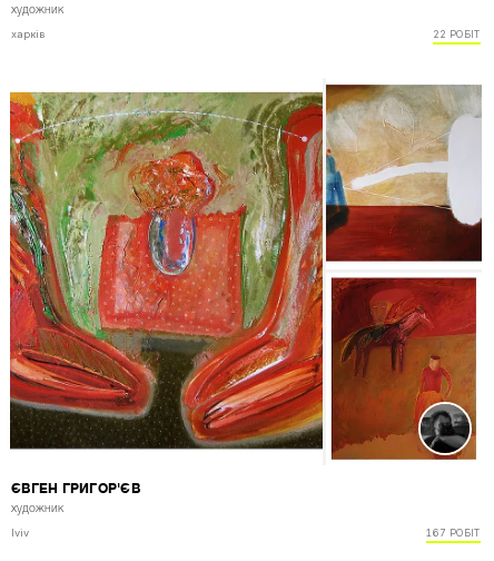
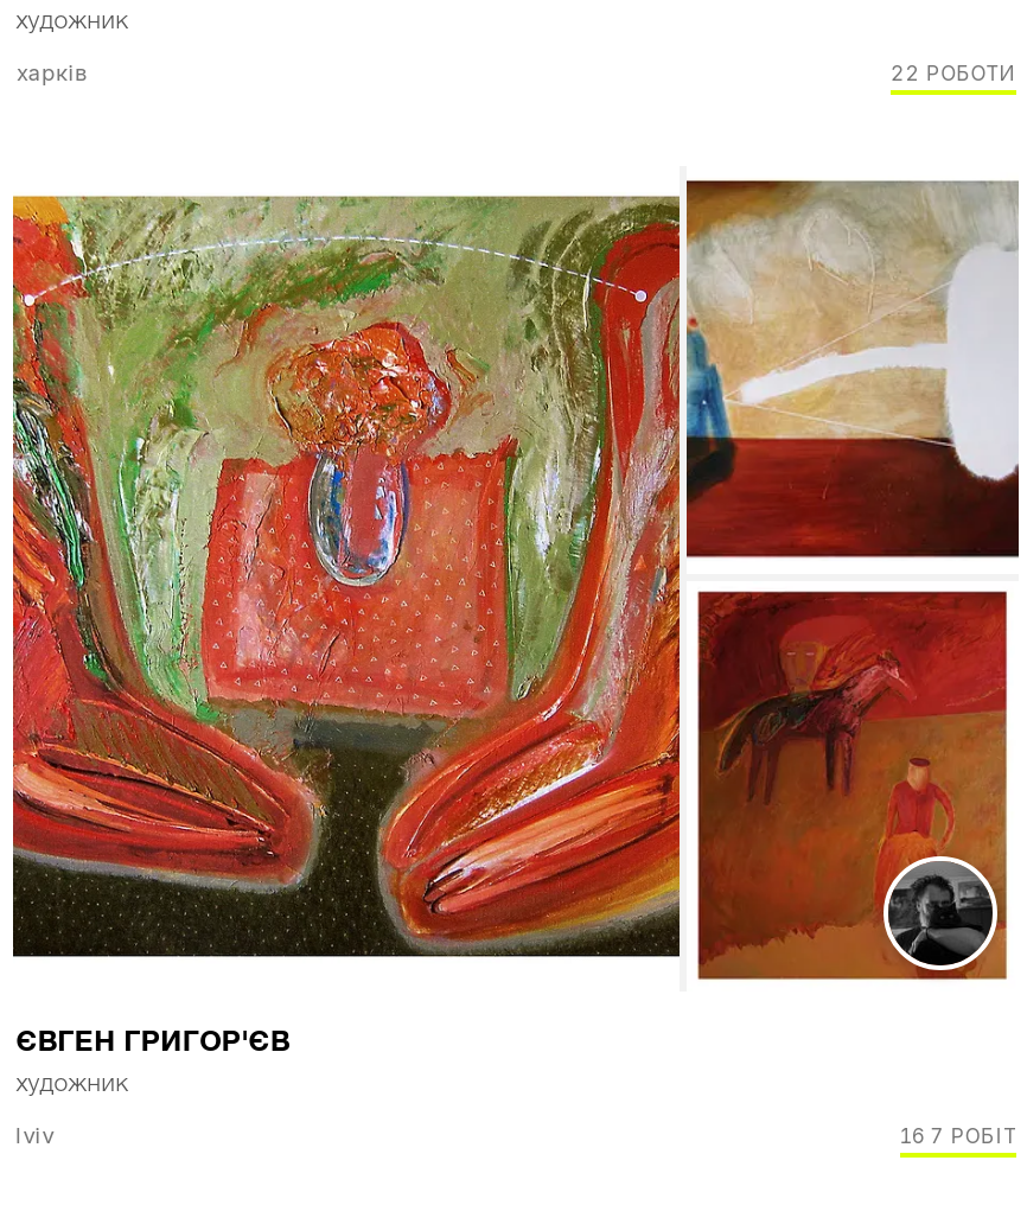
- 22 РОБІТ
+ 22 РОБОТИ
